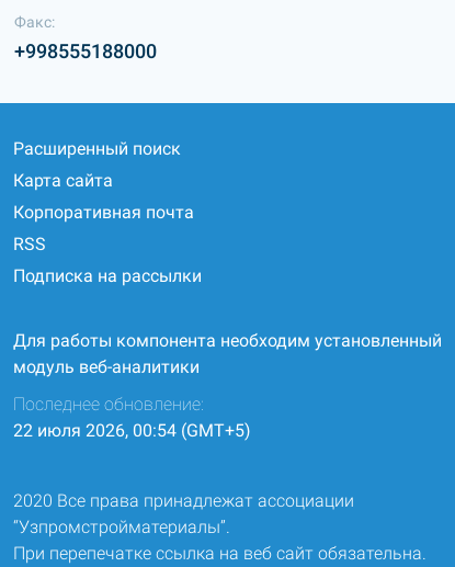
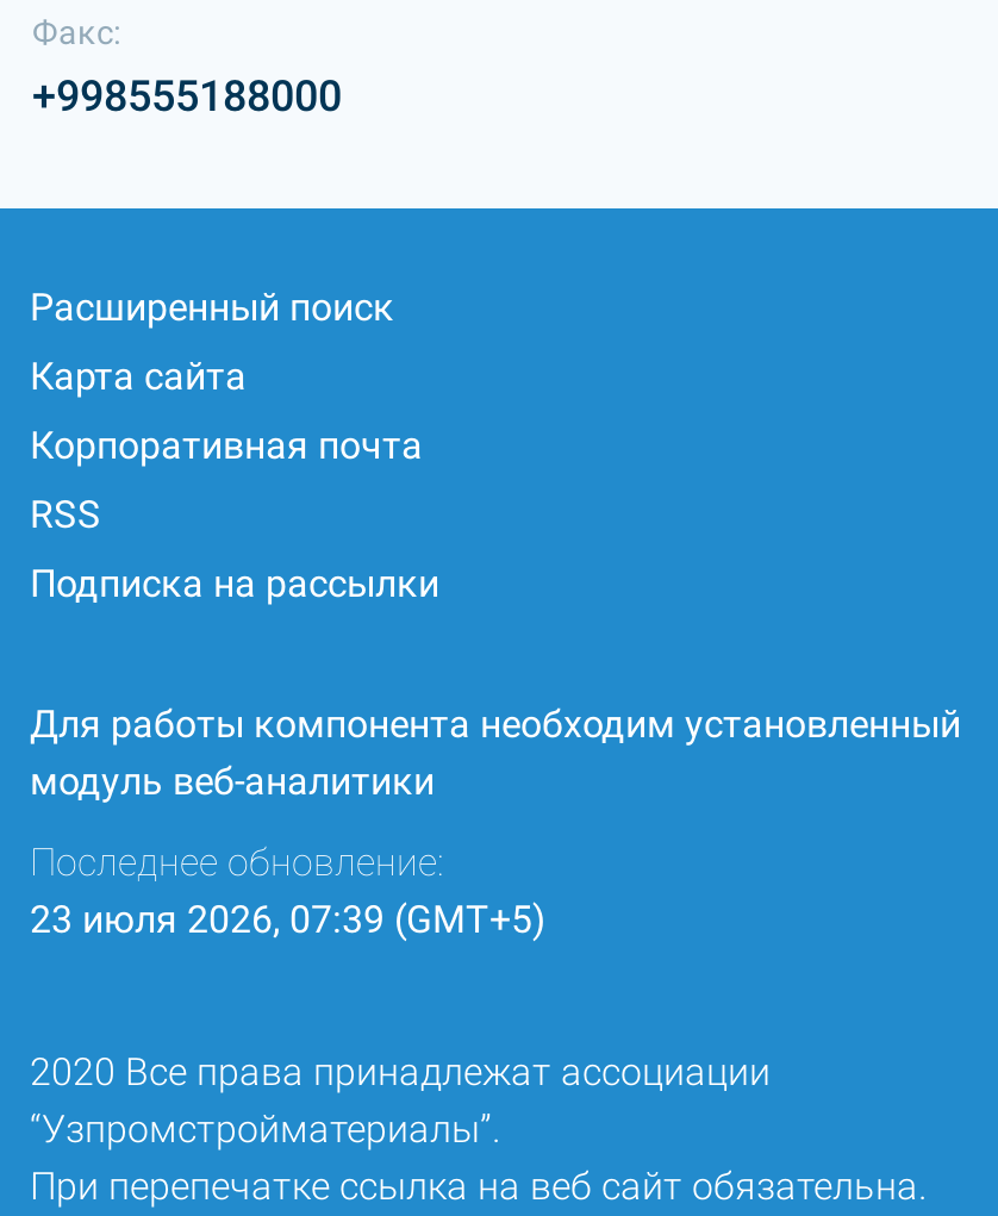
- 22 июля 2026, 00:54 (GMT+5)
+ 23 июля 2026, 07:39 (GMT+5)
